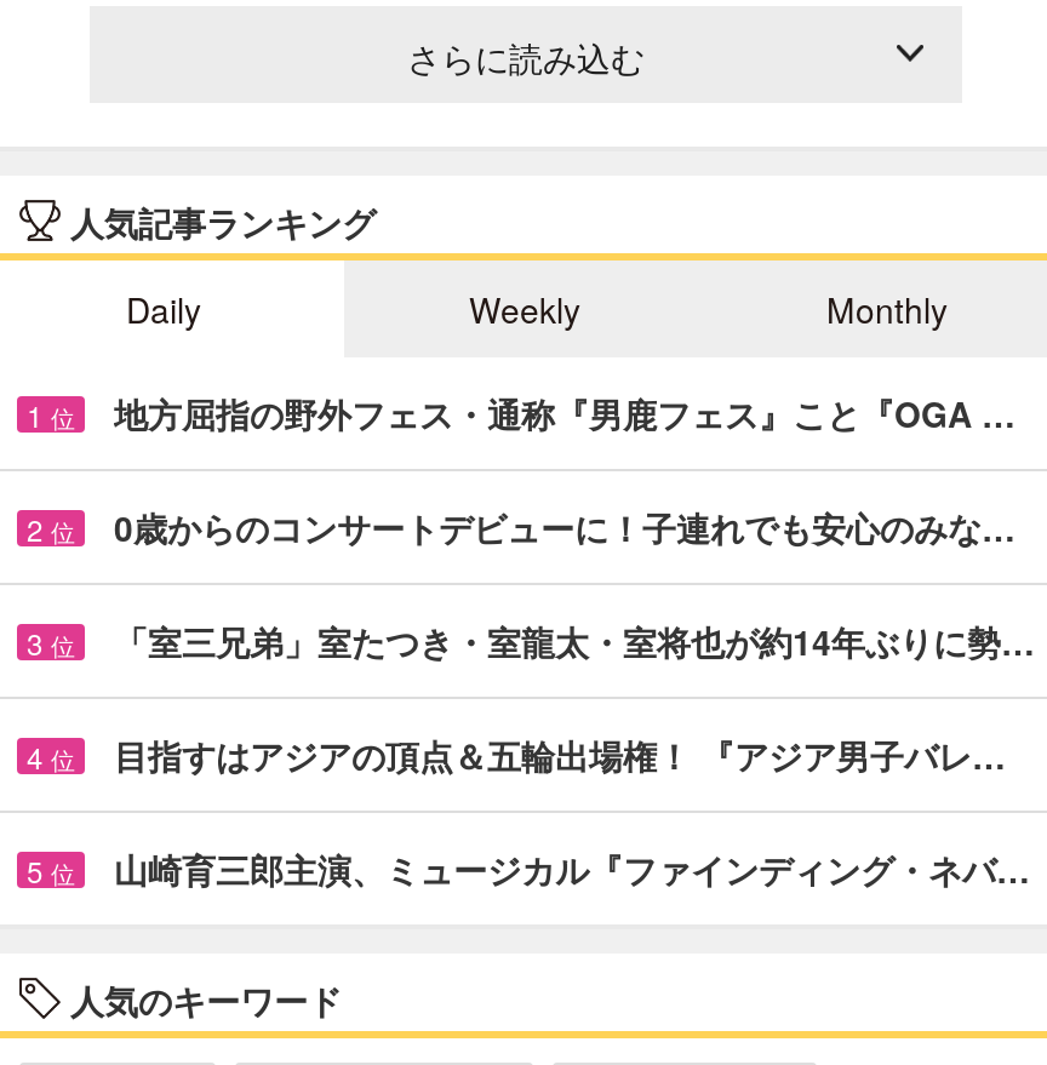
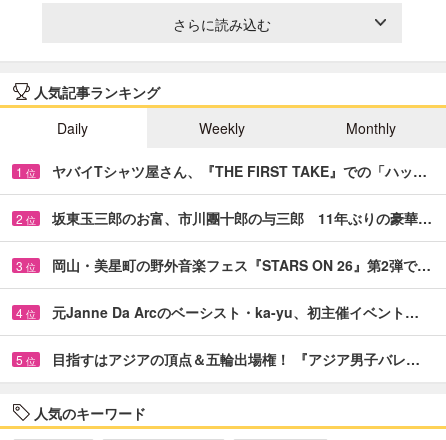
- 地方屈指の野外フェス・通称『男鹿フェス』こと『OGA …
+ ヤバイTシャツ屋さん、『THE FIRST TAKE』での「ハッ…

- 0歳からのコンサートデビューに！子連れでも安心のみな…
+ 坂東玉三郎のお富、市川團十郎の与三郎 11年ぶりの豪華…

- 「室三兄弟」室たつき・室龍太・室将也が約14年ぶりに勢…
+ 岡山・美星町の野外音楽フェス『STARS ON 26』第2弾で…

+ 元Janne Da Arcのベーシスト・ka-yu、初主催イベント…

moved down: 目指すはアジアの頂点＆五輪出場権！ 『アジア男子バレ…

- 山崎育三郎主演、ミュージカル『ファインディング・ネバ…
